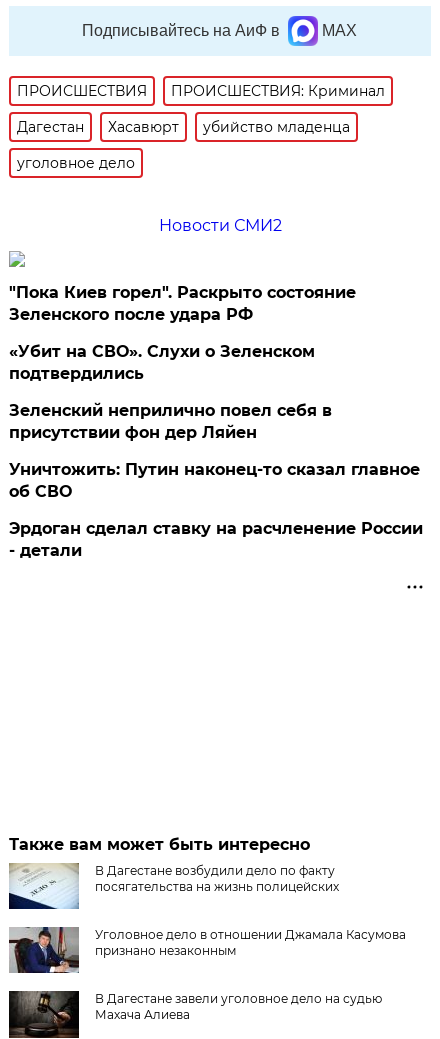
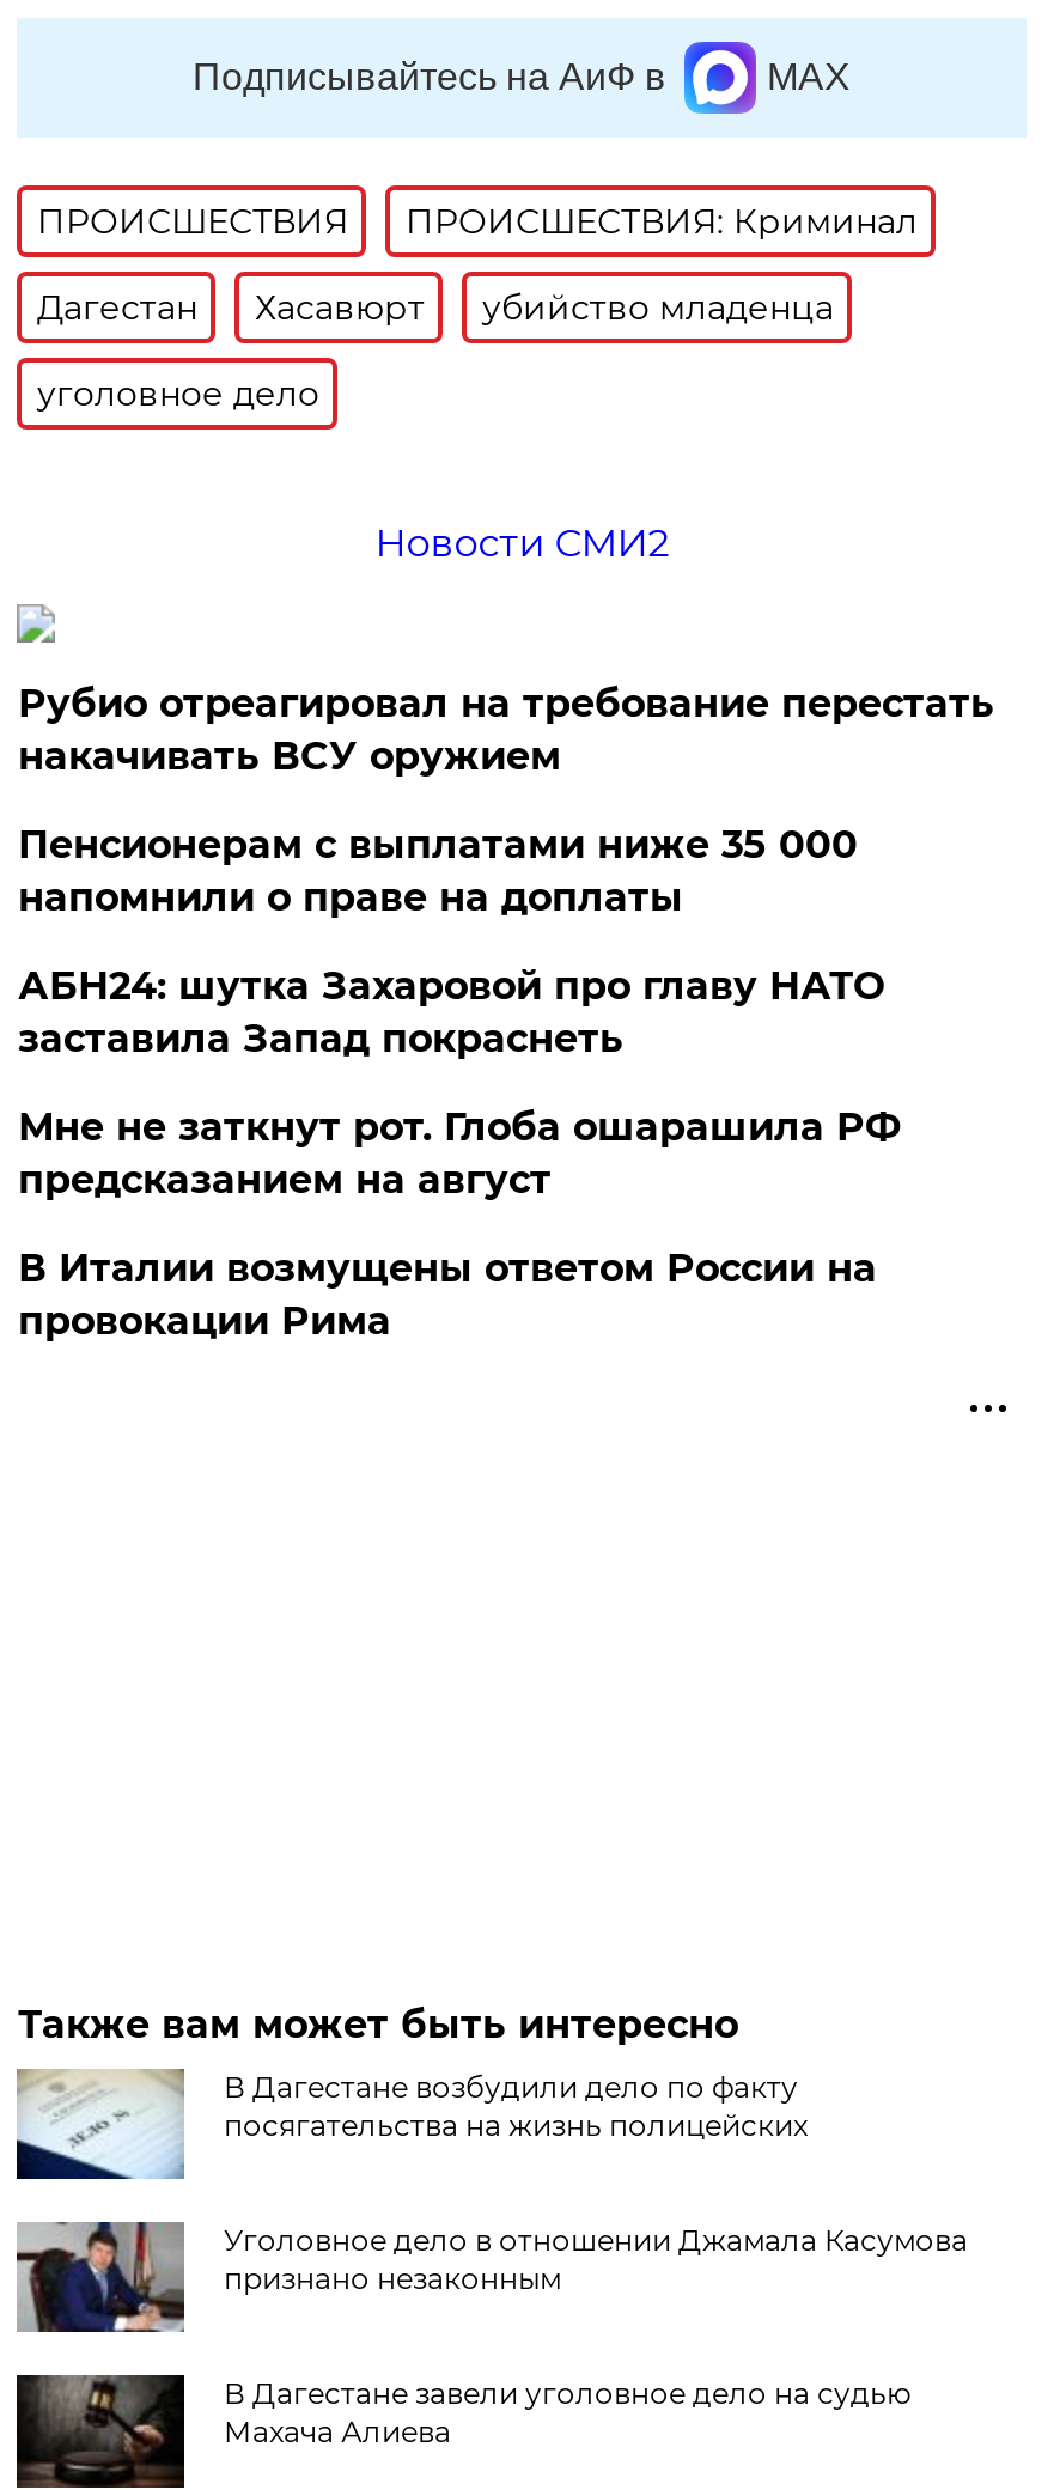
- "Пока Киев горел". Раскрыто состояние
- Зеленского после удара РФ
+ Рубио отреагировал на требование перестать
+ накачивать ВСУ оружием

- «Убит на СВО». Слухи о Зеленском
- подтвердились
+ Пенсионерам с выплатами ниже 35 000
+ напомнили о праве на доплаты

- Зеленский неприлично повел cебя в
- присутствии фон дер Ляйен
+ АБН24: шутка Захаровой про главу НАТО
+ заставила Запад покраснеть

- Уничтожить: Путин наконец-то сказал главное
- об СВО
+ Мне не заткнут рот. Глоба ошарашила РФ
+ предсказанием на август

- Эрдоган сделал ставку на расчленение России
- - детали
+ В Италии возмущены ответом России на
+ провокации Рима
